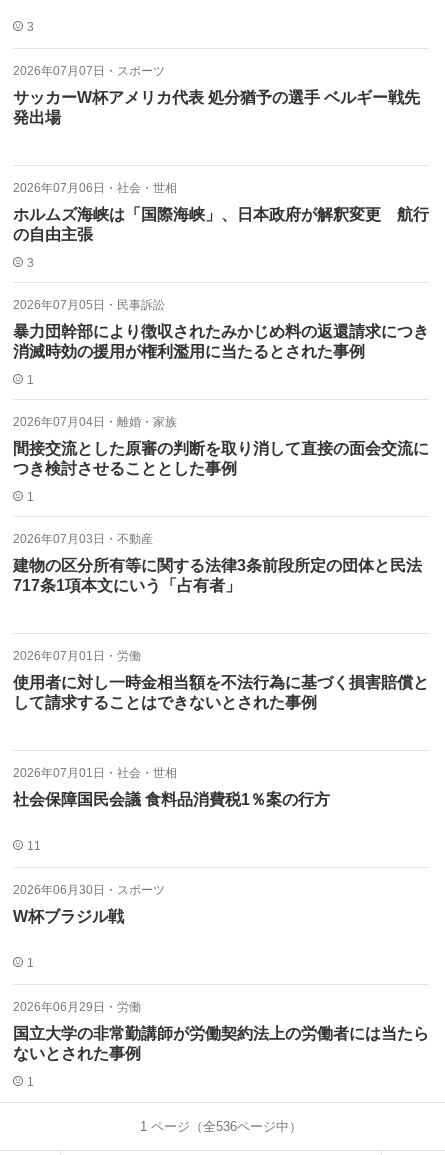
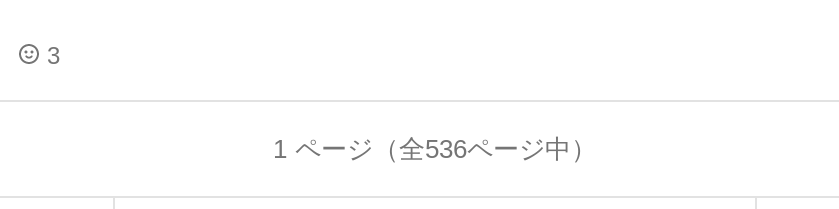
- 2026年07月07日・スポーツ
- サッカーW杯アメリカ代表 処分猶予の選手 ベルギー戦先
- 発出場

- 2026年07月06日・社会・世相
- ホルムズ海峡は「国際海峡」、日本政府が解釈変更 航行
- の自由主張
- 3
- 2026年07月05日・民事訴訟
- 暴力団幹部により徴収されたみかじめ料の返還請求につき
- 消滅時効の援用が権利濫用に当たるとされた事例
- 1
- 2026年07月04日・離婚・家族
- 間接交流とした原審の判断を取り消して直接の面会交流に
- つき検討させることとした事例
- 1
- 2026年07月03日・不動産
- 建物の区分所有等に関する法律3条前段所定の団体と民法
- 717条1項本文にいう「占有者」

- 2026年07月01日・労働
- 使用者に対し一時金相当額を不法行為に基づく損害賠償と
- して請求することはできないとされた事例

- 2026年07月01日・社会・世相
- 社会保障国民会議 食料品消費税1％案の行方
- 11
- 2026年06月30日・スポーツ
- W杯ブラジル戦
- 1
- 2026年06月29日・労働
- 国立大学の非常勤講師が労働契約法上の労働者には当たら
- ないとされた事例
- 1
